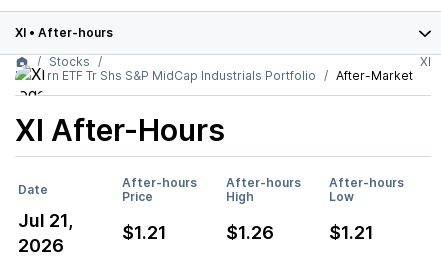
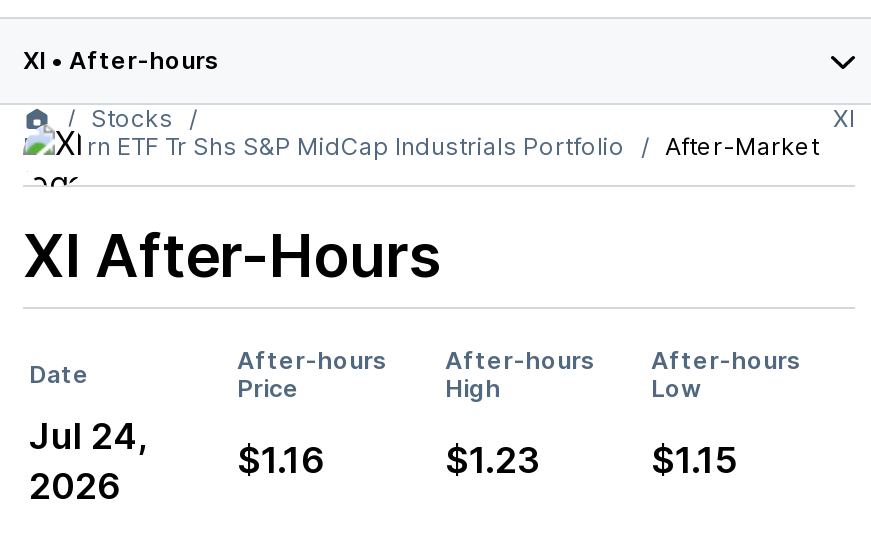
- Jul 21,
+ Jul 24,

- $1.21
+ $1.16

- $1.26
+ $1.23

- $1.21
+ $1.15
